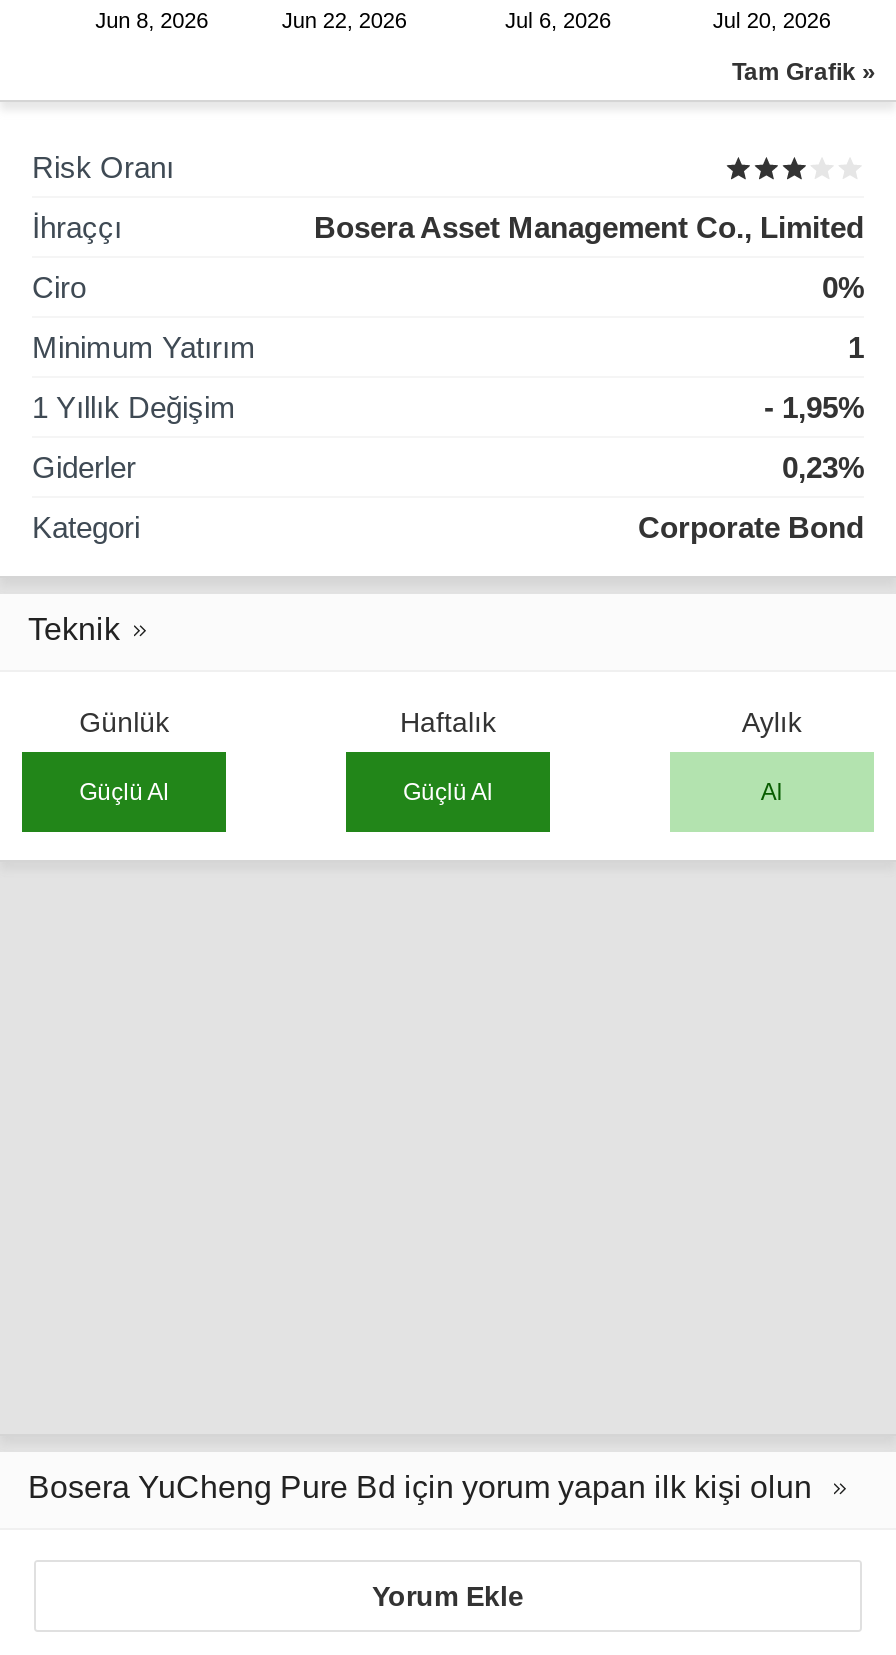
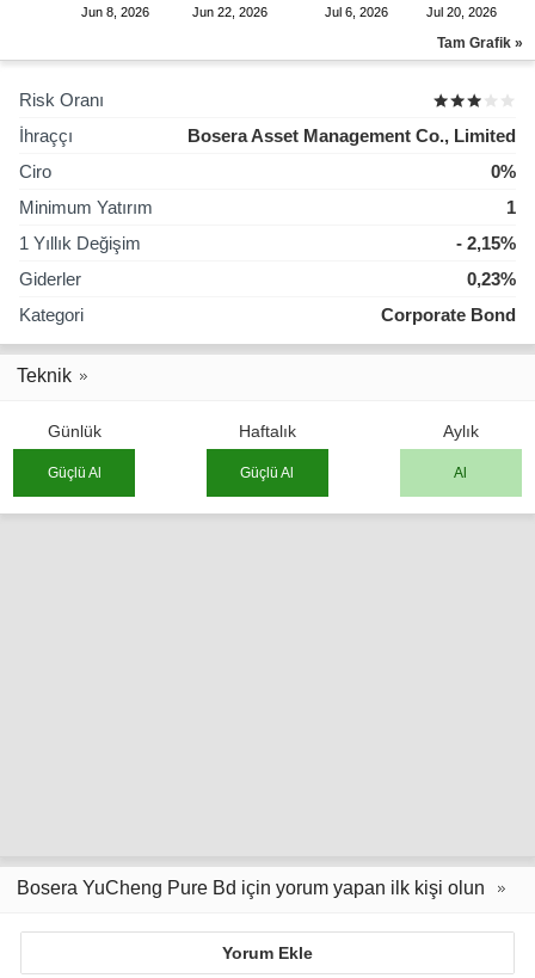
- - 1,95%
+ - 2,15%
